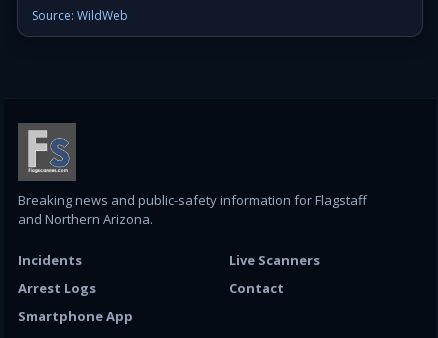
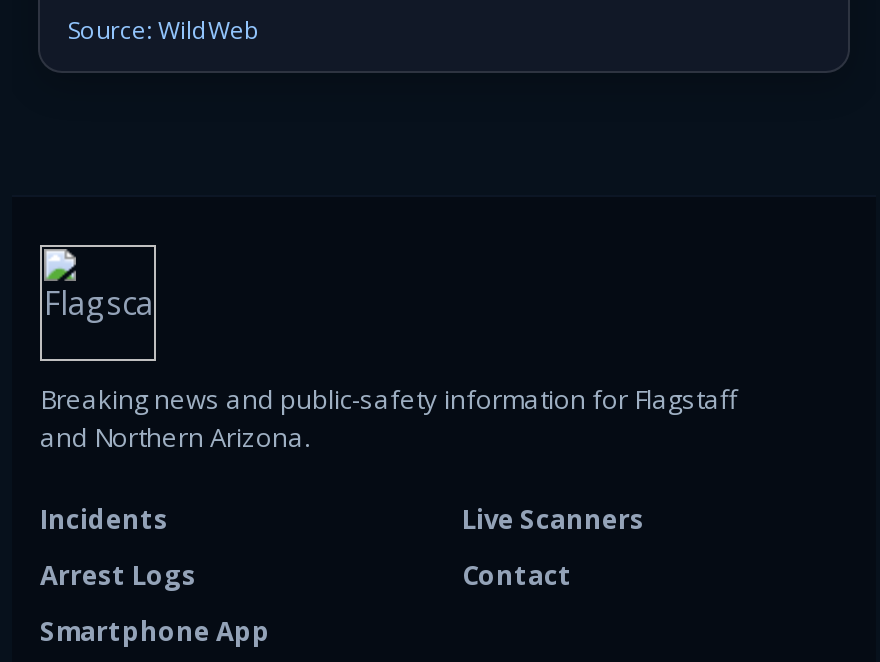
- [image]
+ [image]
